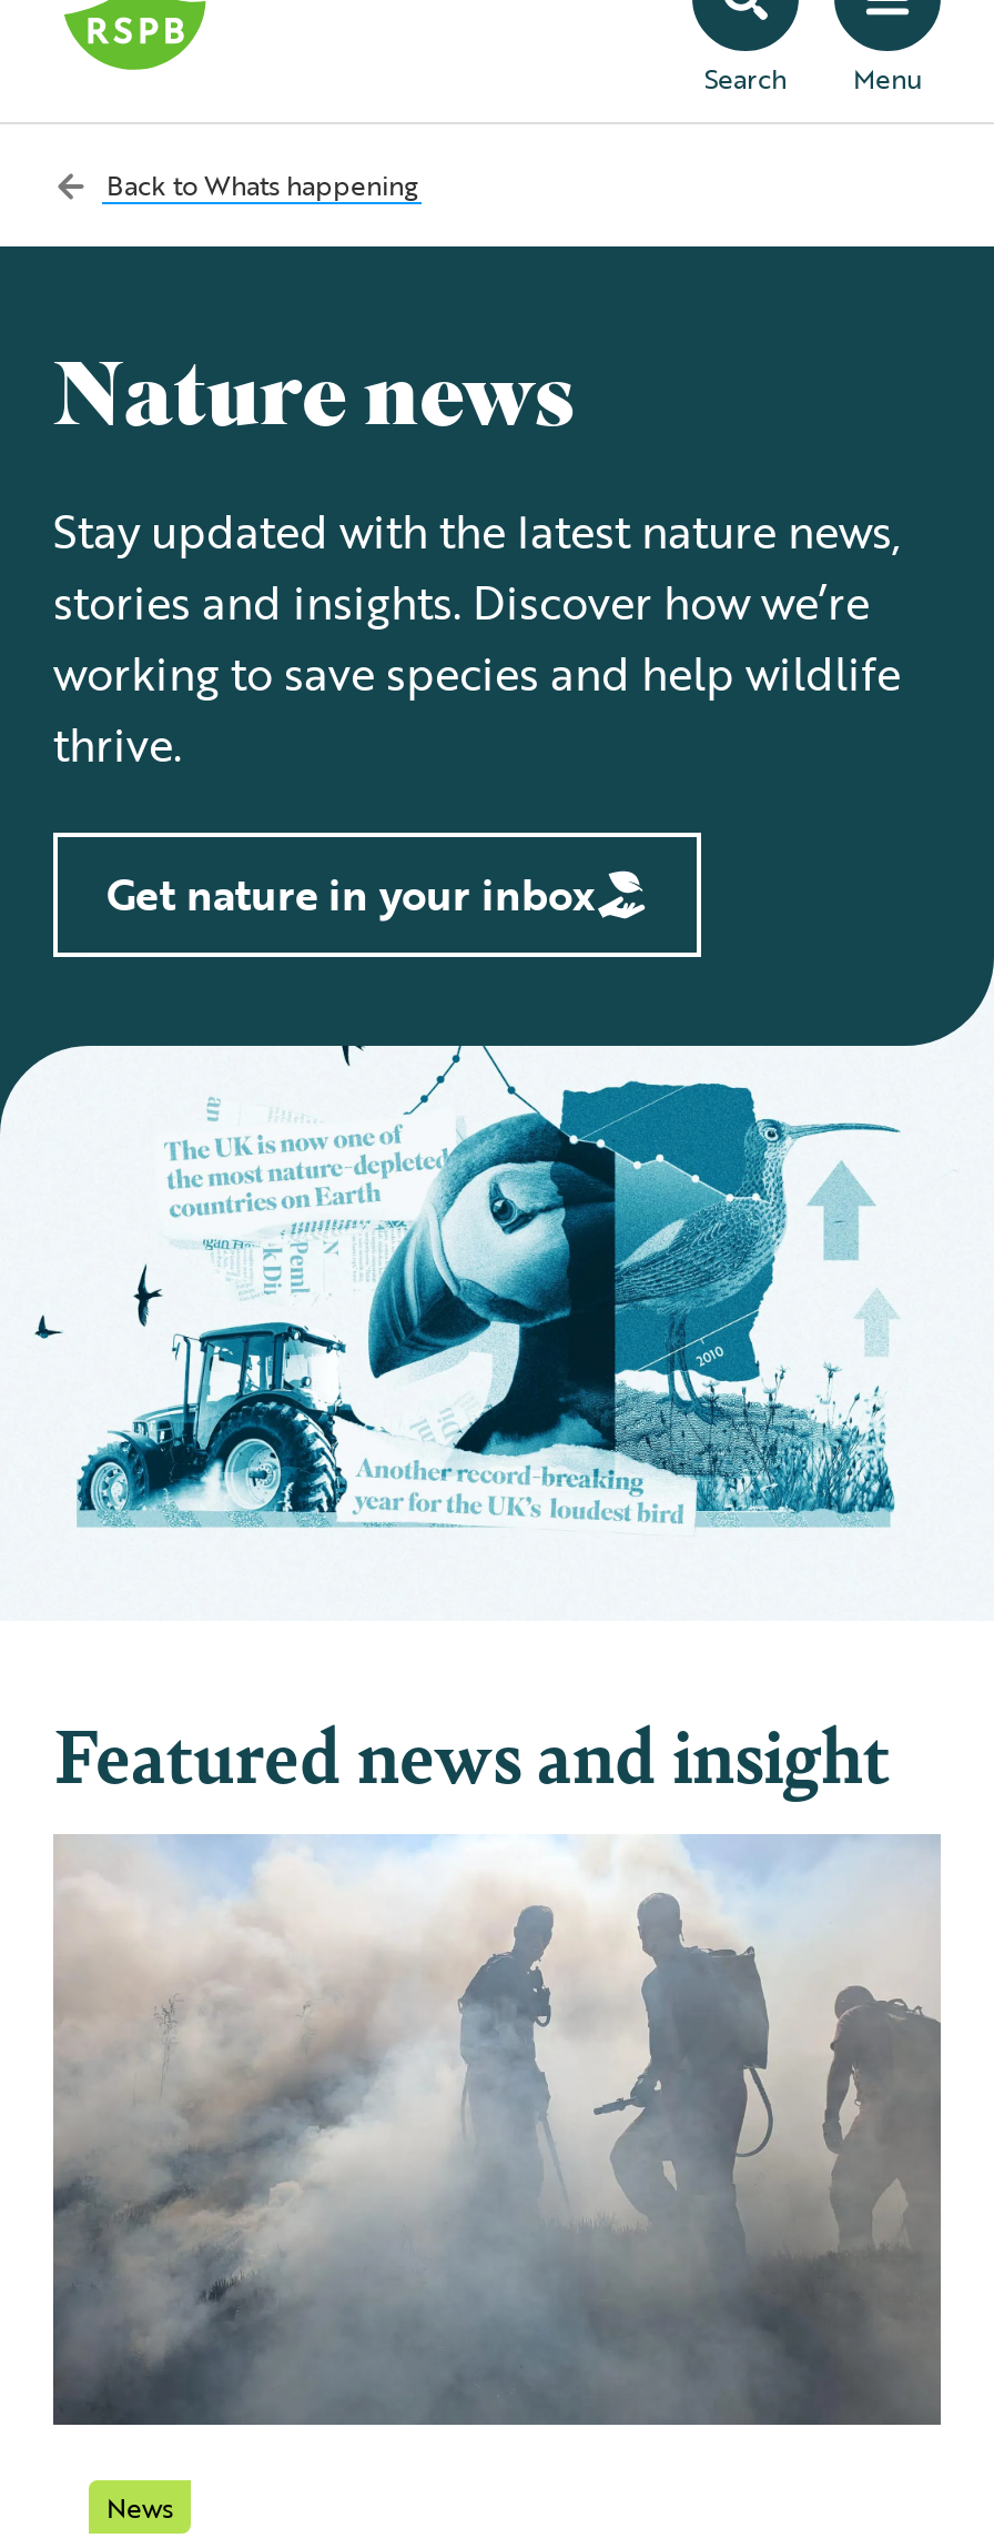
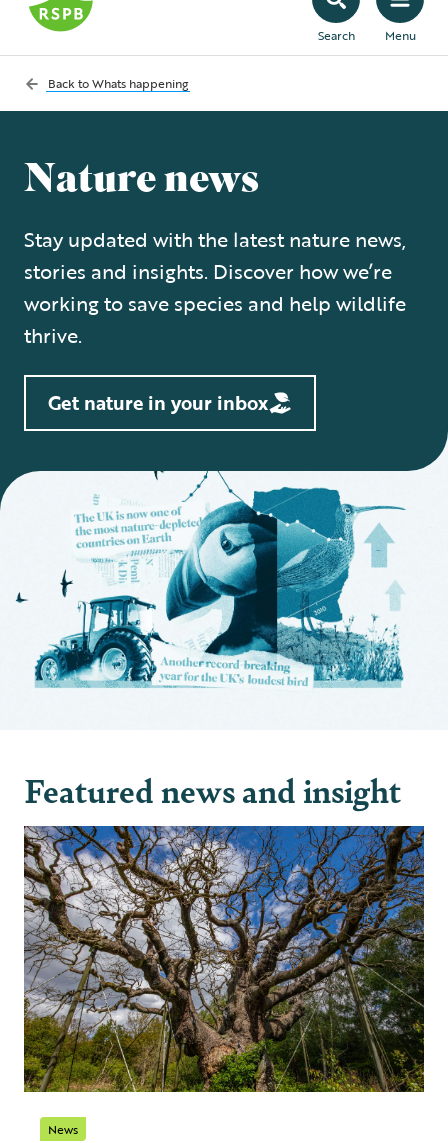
- [image]
+ [image]
